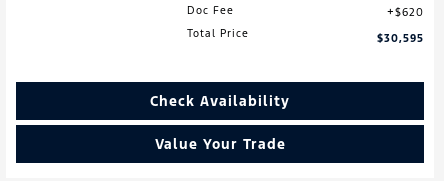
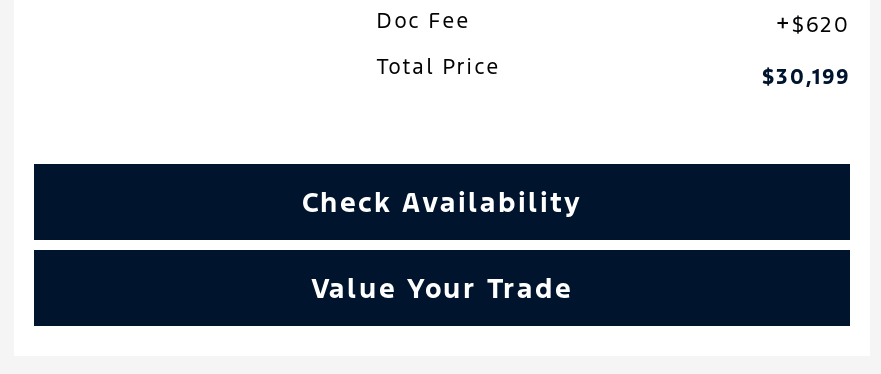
- $30,595
+ $30,199
